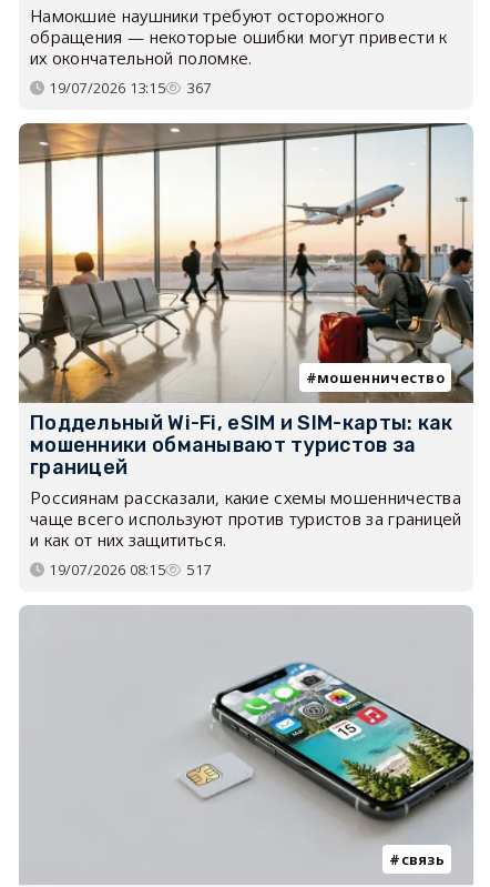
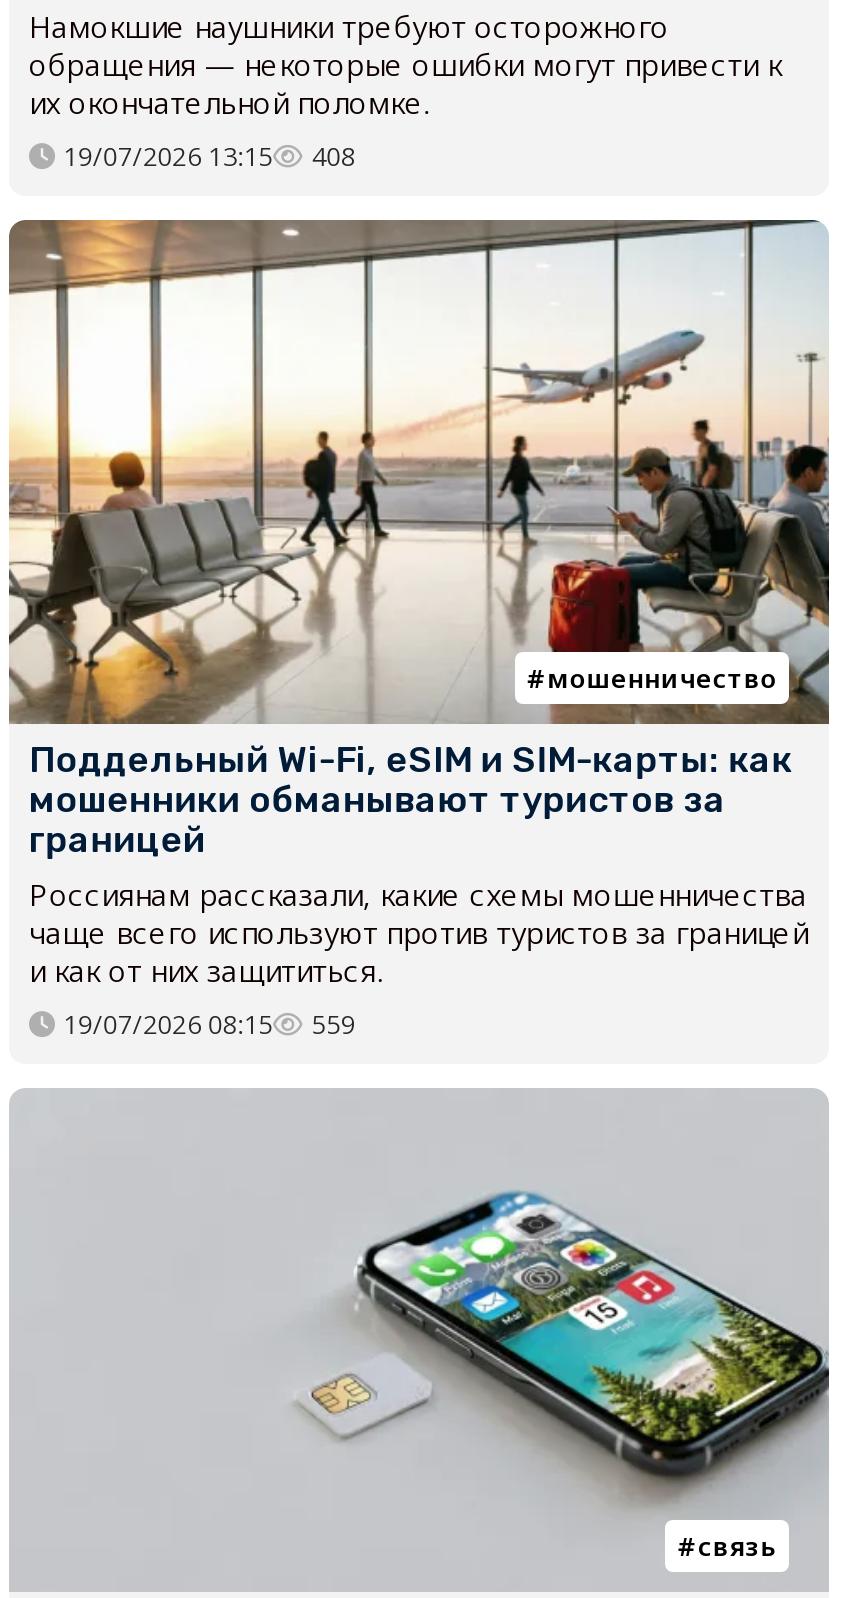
- 19/07/2026 13:15 367
+ 19/07/2026 13:15 408

- 19/07/2026 08:15 517
+ 19/07/2026 08:15 559
